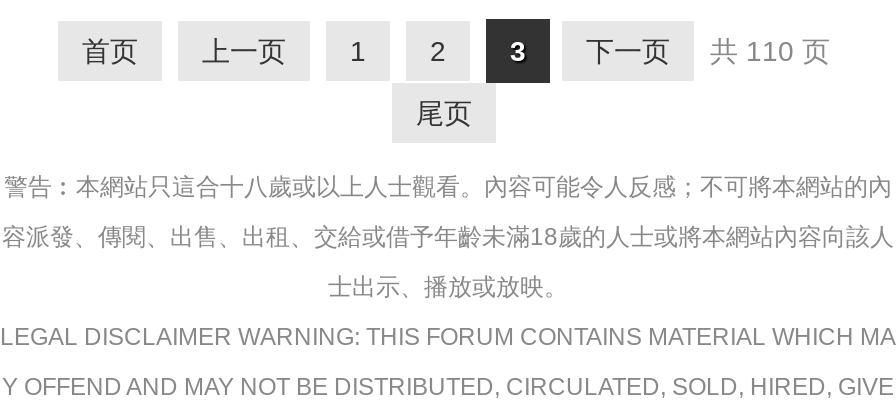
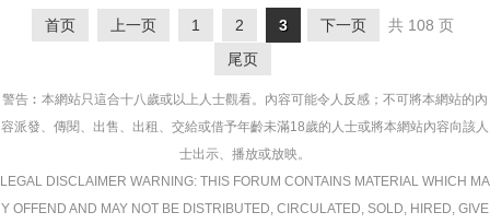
- 首页 上一页 1 2 3 下一页 共 110 页
+ 首页 上一页 1 2 3 下一页 共 108 页
